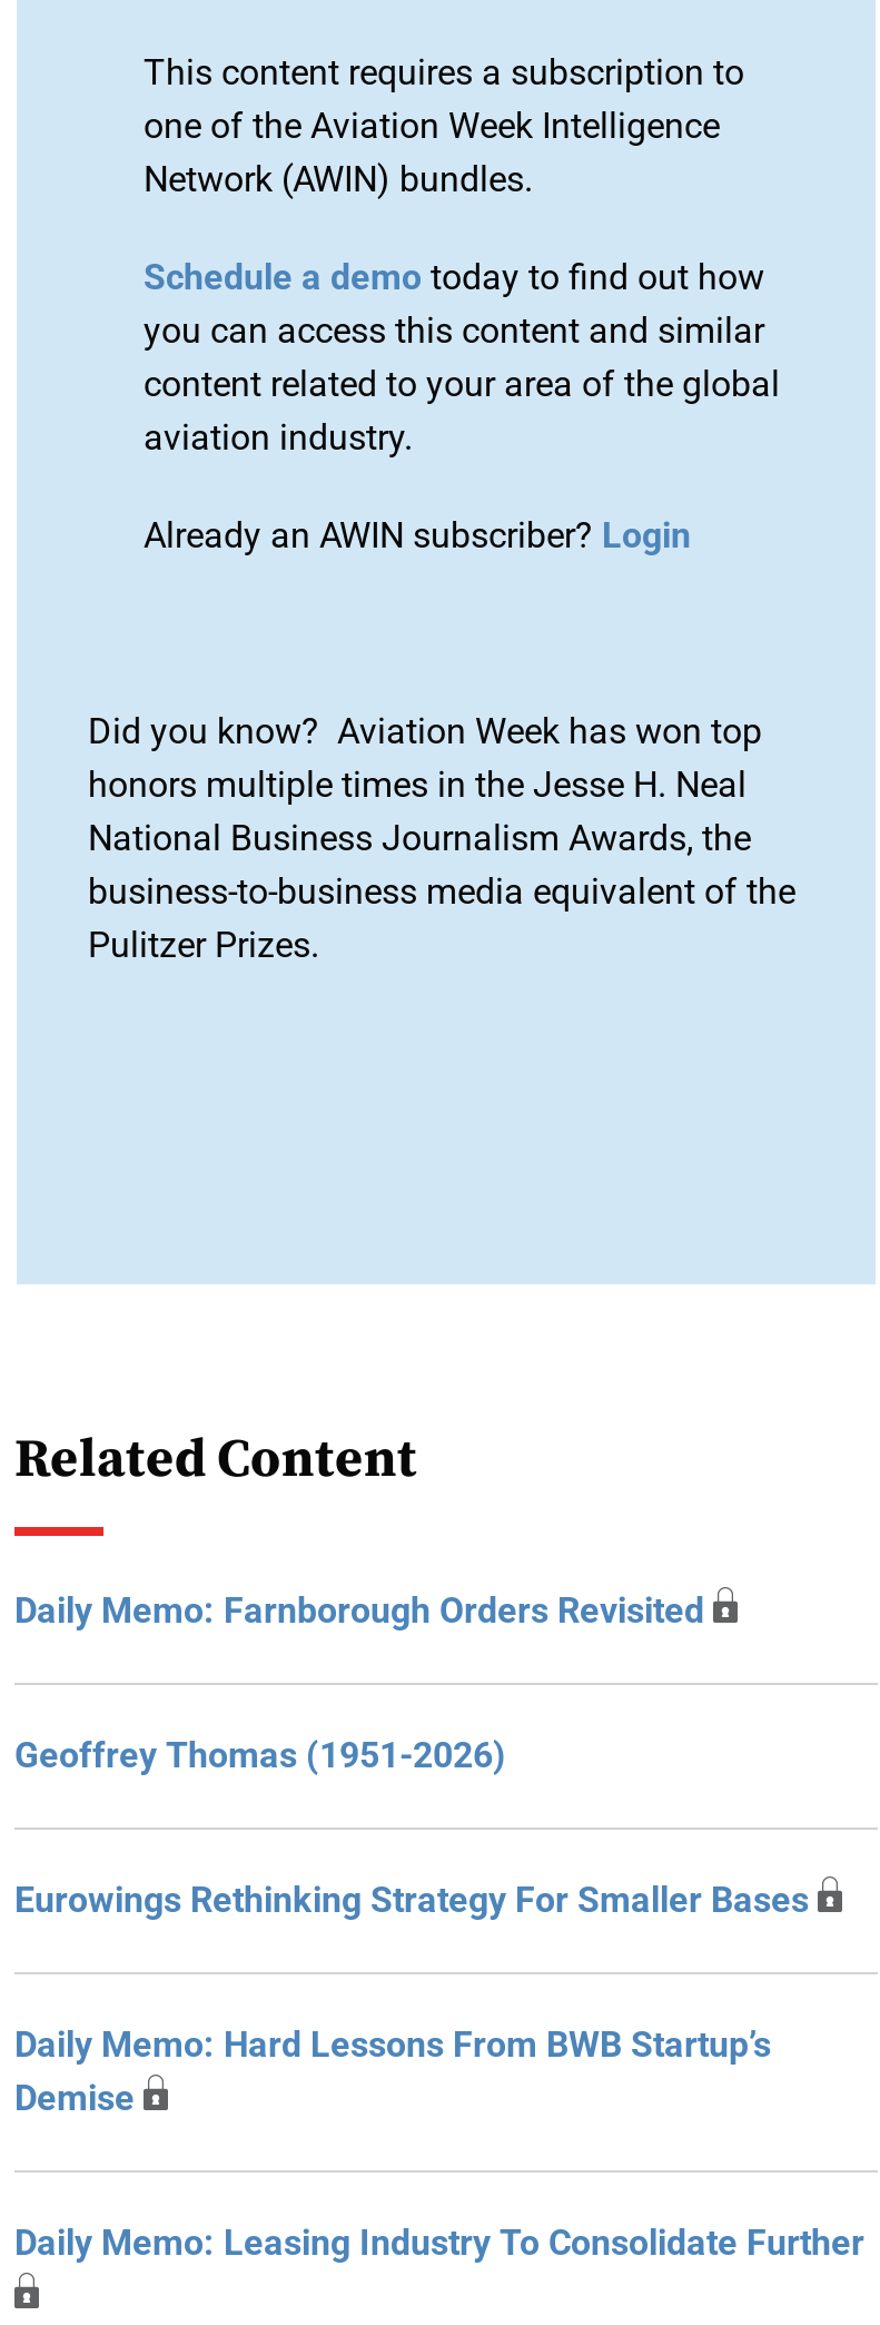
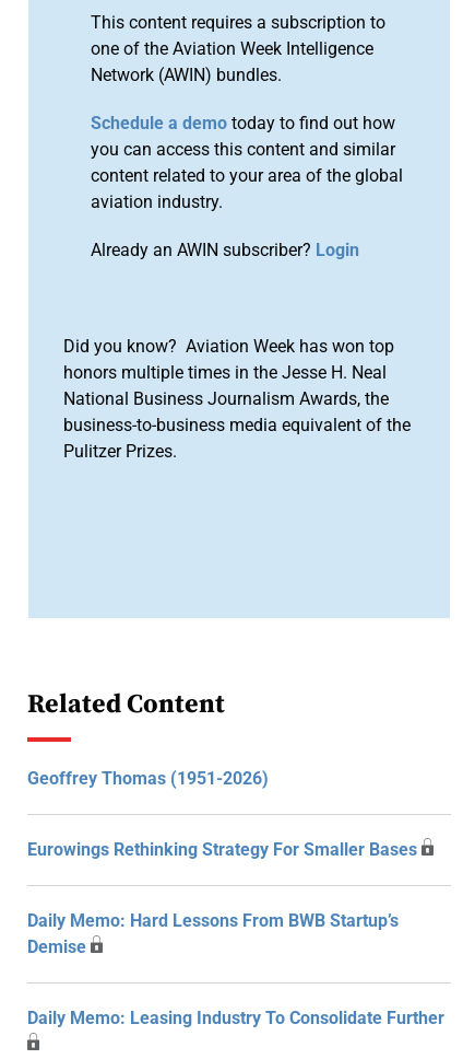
- Daily Memo: Farnborough Orders Revisited
